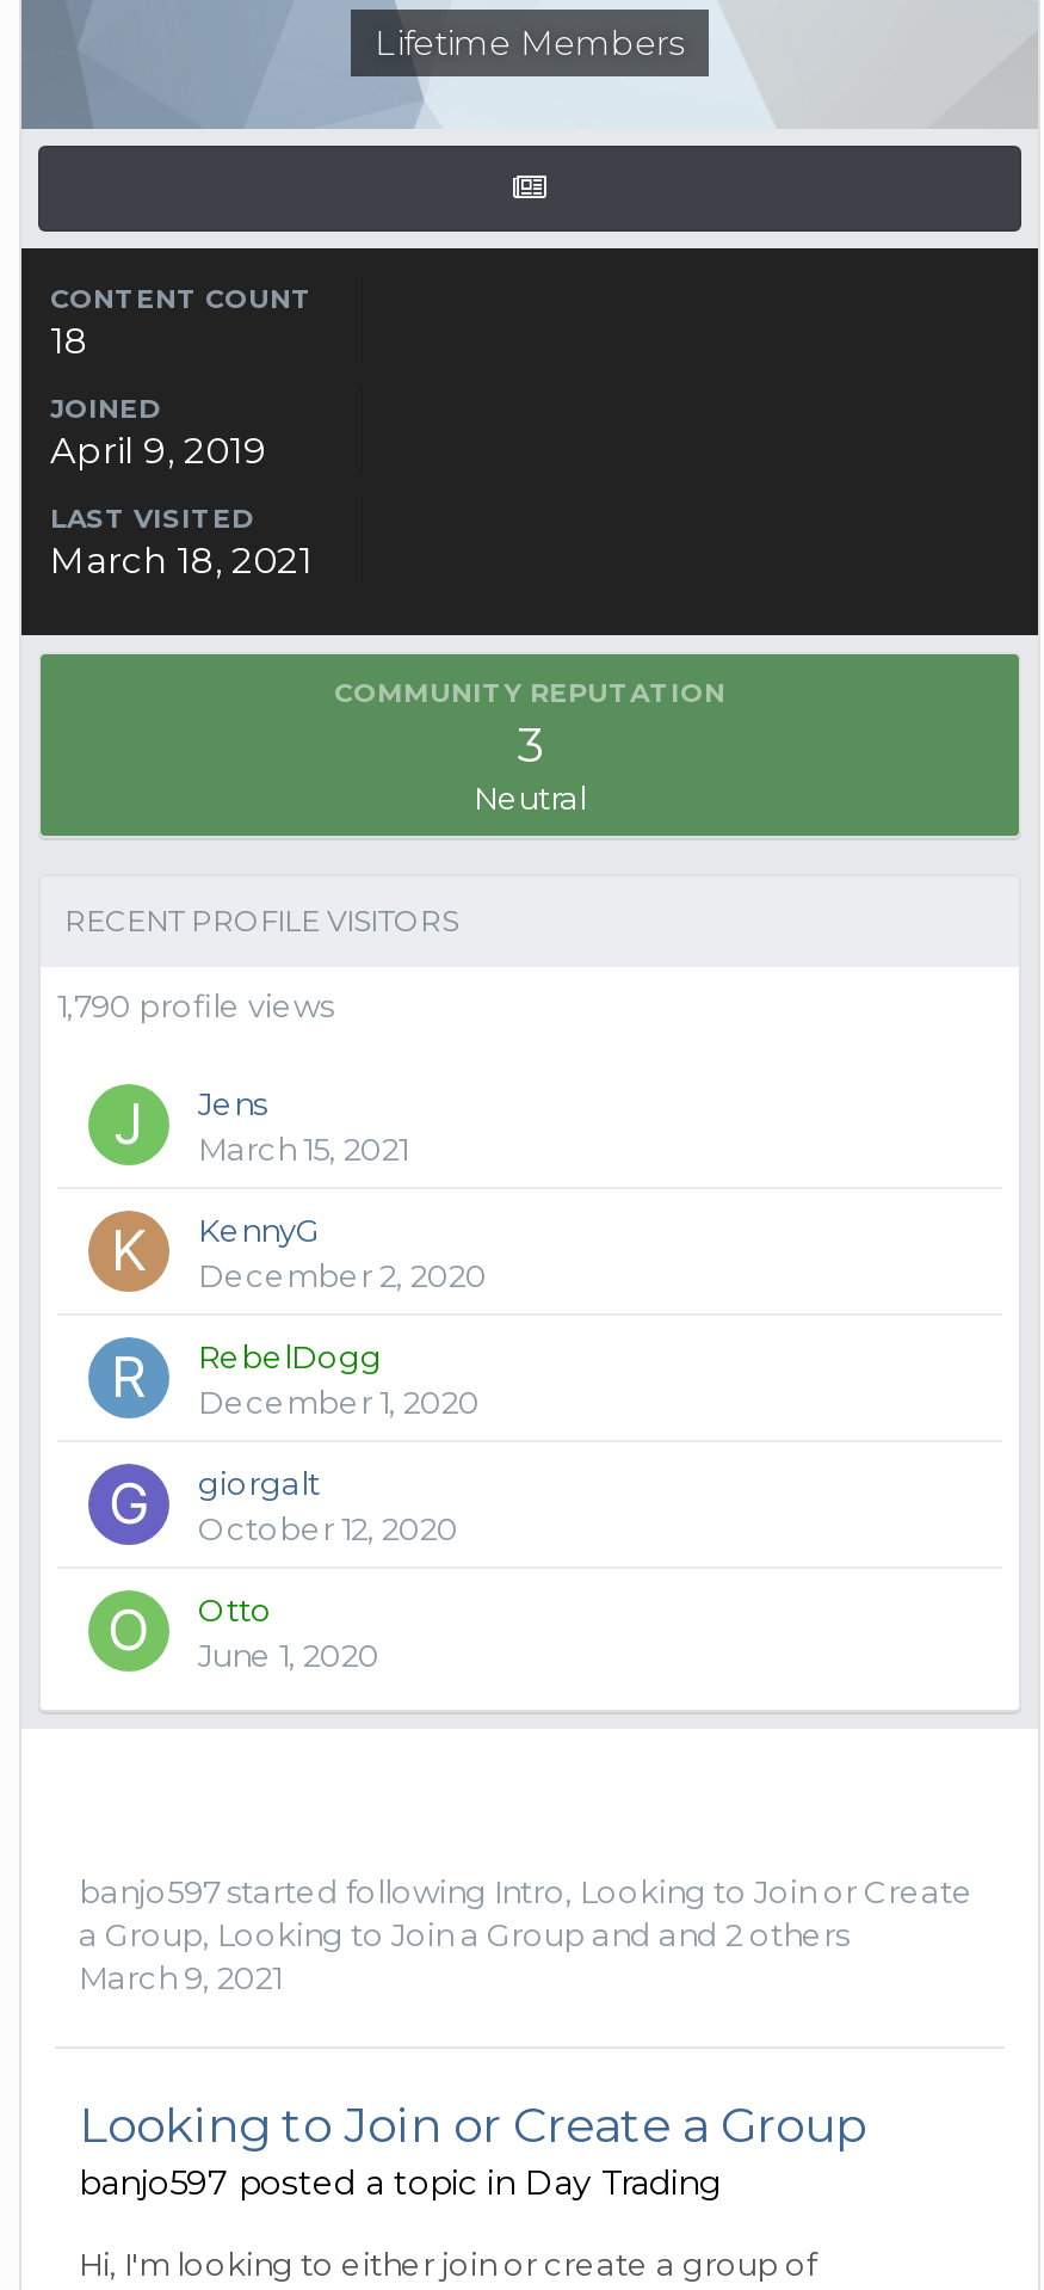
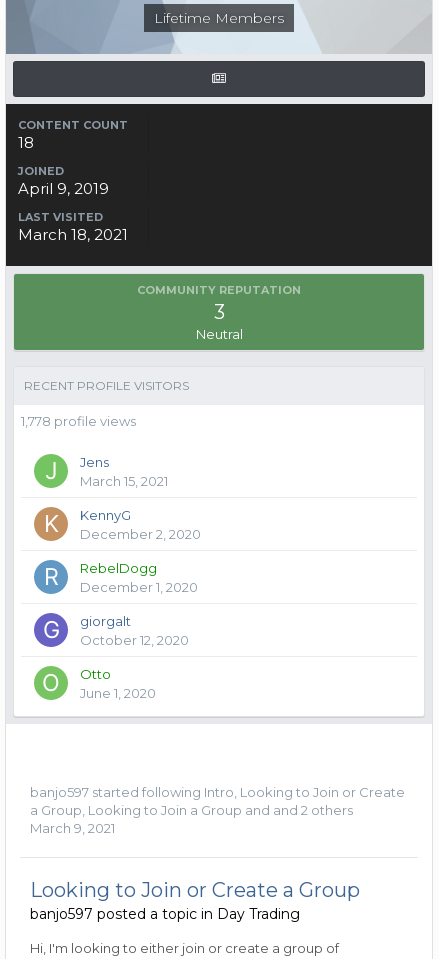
- 1,790 profile views
+ 1,778 profile views
